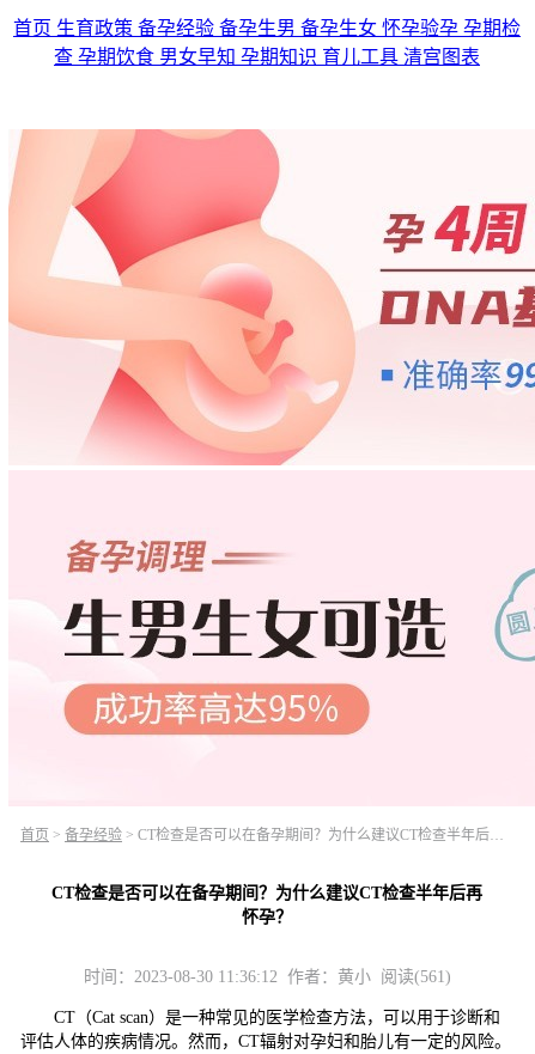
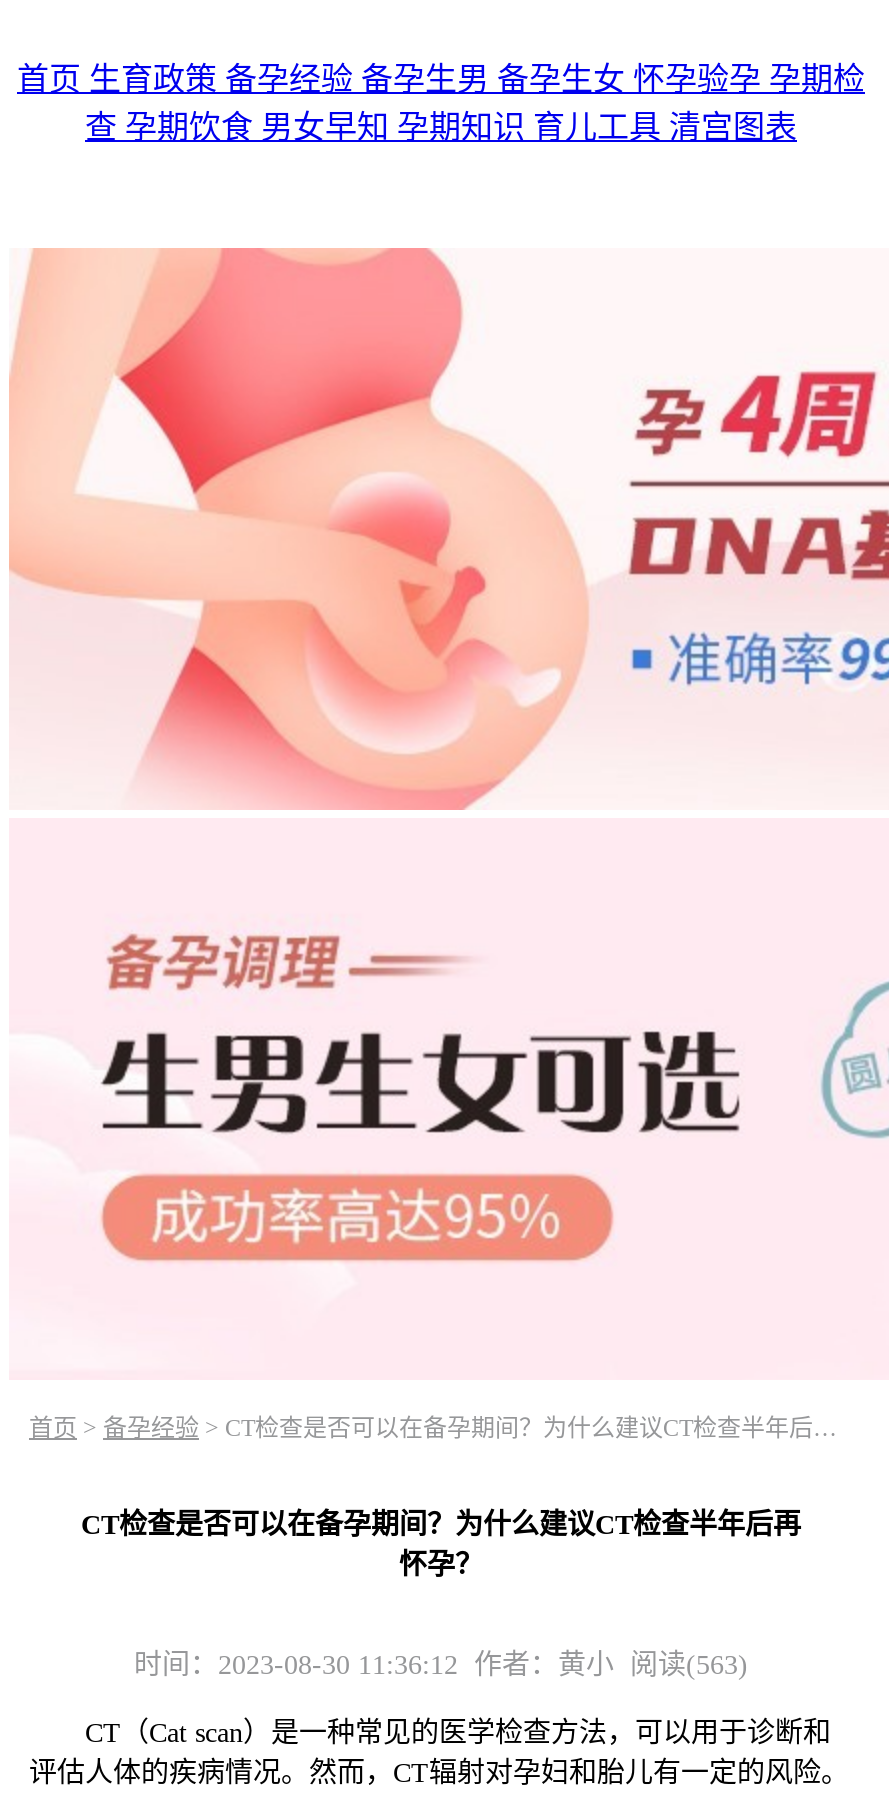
- 时间：2023-08-30 11:36:12 作者：黄小 阅读(561)
+ 时间：2023-08-30 11:36:12 作者：黄小 阅读(563)
